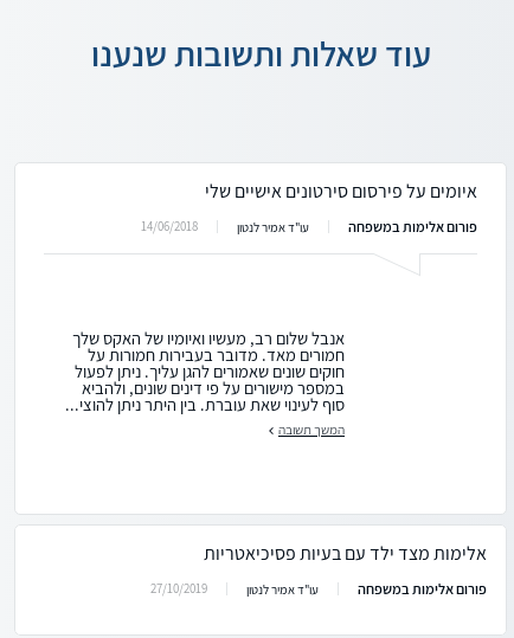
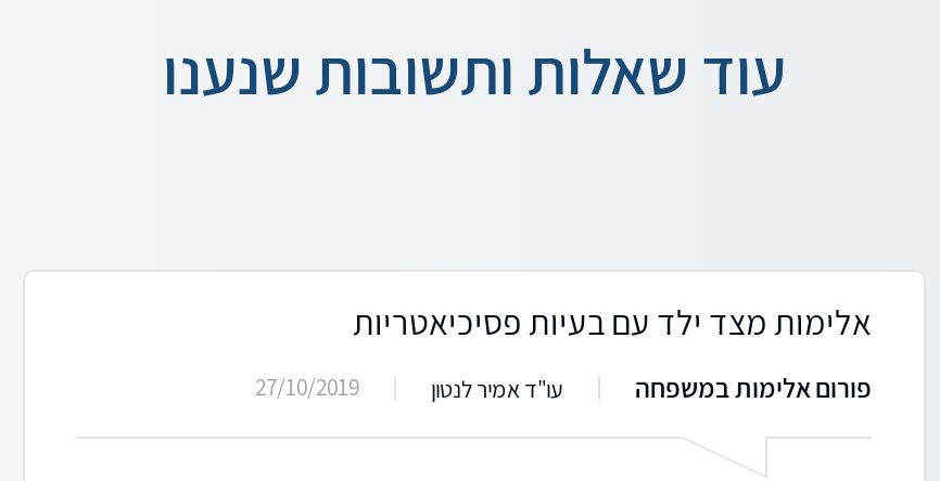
- איומים על פירסום סירטונים אישיים שלי
- פורום אלימות במשפחה
- עו"ד אמיר לנטון
- 14/06/2018

- אנבל שלום רב, מעשיו ואיומיו של האקס שלך
- חמורים מאד. מדובר בעבירות חמורות על
- חוקים שונים שאמורים להגן עליך. ניתן לפעול
- במספר מישורים על פי דינים שונים, ולהביא
- סוף לעינוי שאת עוברת. בין היתר ניתן להוצי...
- המשך תשובה
